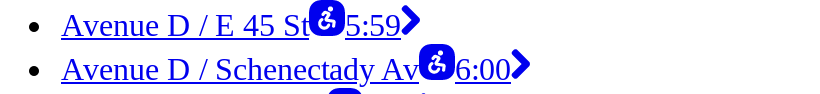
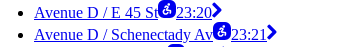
- Avenue D / E 45 St 5:59
+ Avenue D / E 45 St 23:20

- Avenue D / Schenectady Av 6:00
+ Avenue D / Schenectady Av 23:21
